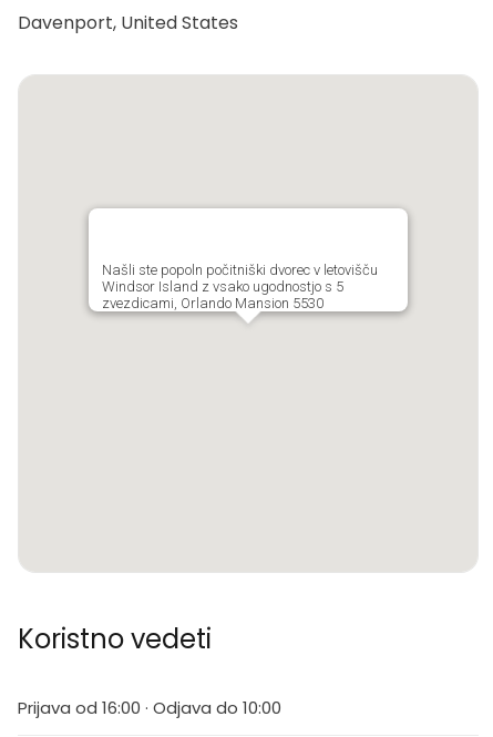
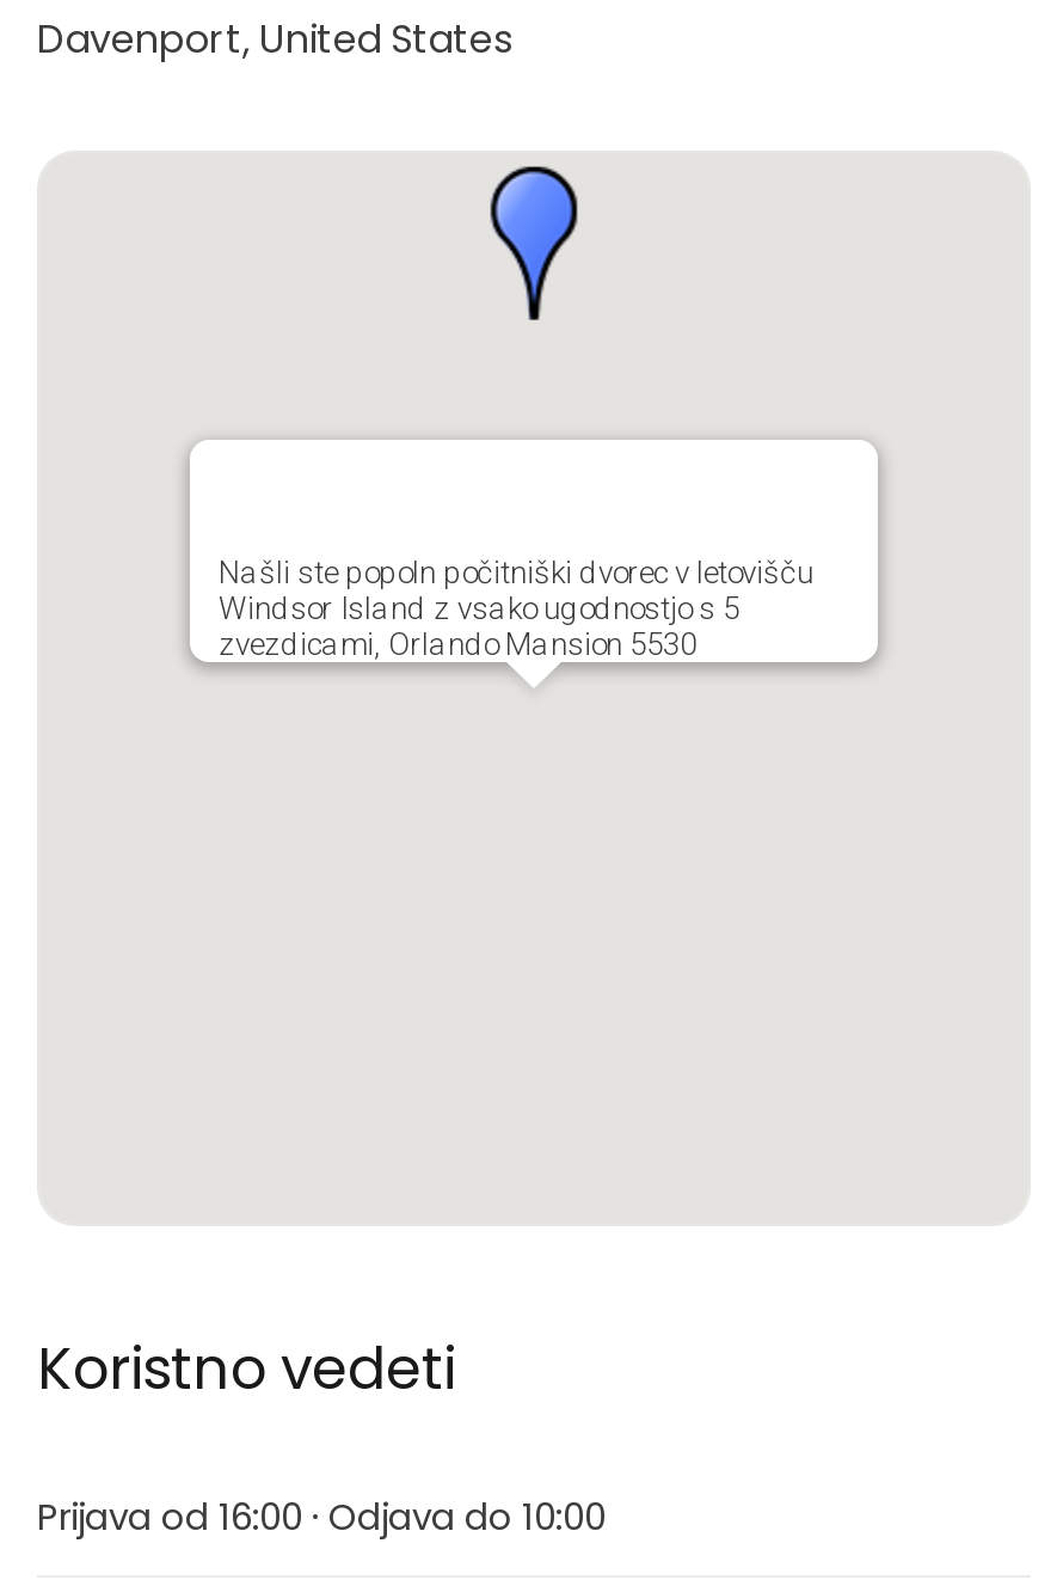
+ [image]
